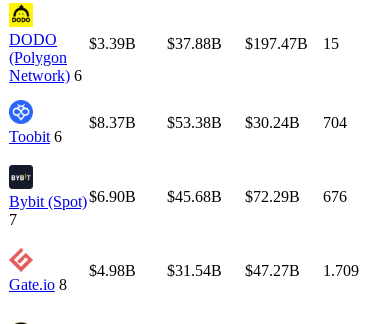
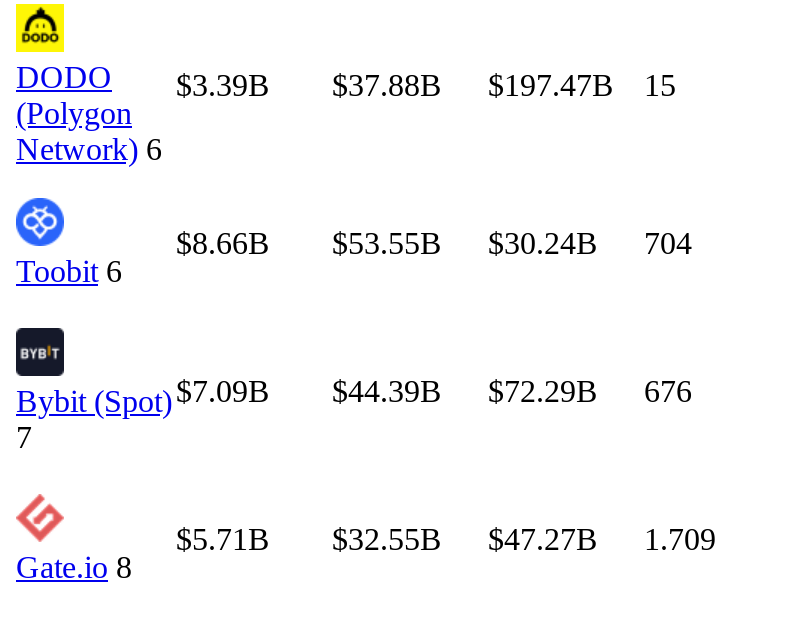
- $8.37B
- $53.38B
+ $8.66B
+ $53.55B

- $6.90B
- $45.68B
+ $7.09B
+ $44.39B

- $4.98B
- $31.54B
+ $5.71B
+ $32.55B
